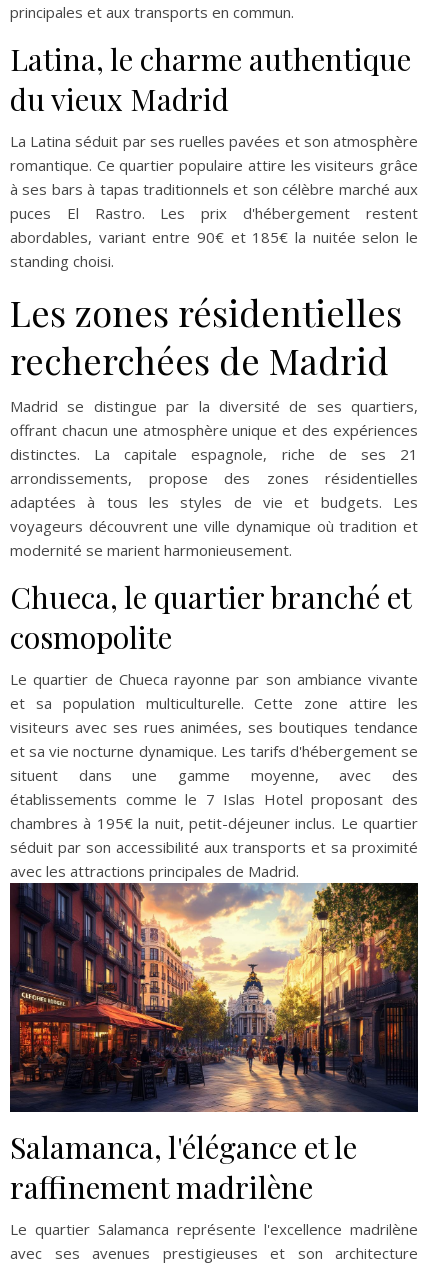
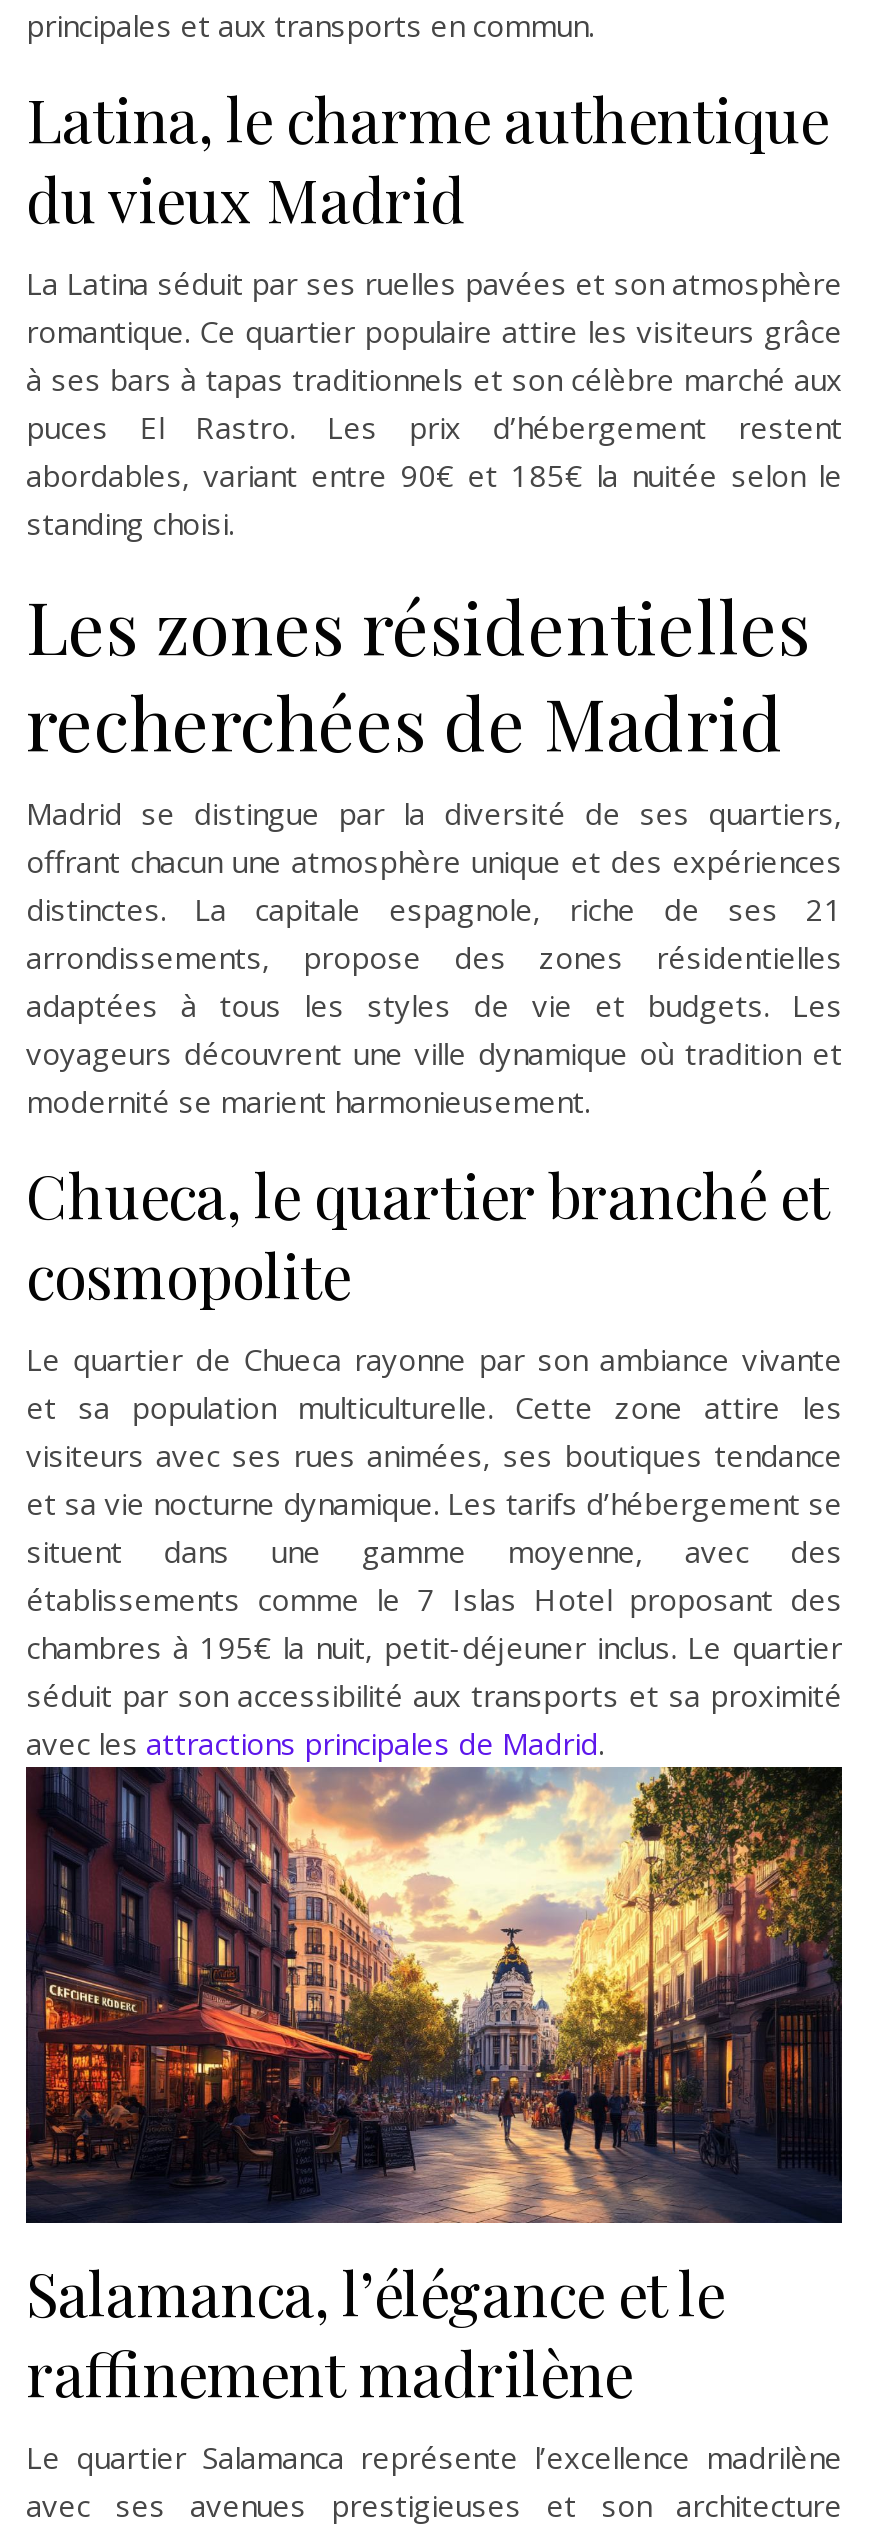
- puces El Rastro. Les prix d'hébergement restent
+ puces El Rastro. Les prix d’hébergement restent

- et sa vie nocturne dynamique. Les tarifs d'hébergement se
+ et sa vie nocturne dynamique. Les tarifs d’hébergement se

- Salamanca, l'élégance et le
+ Salamanca, l’élégance et le

- Le quartier Salamanca représente l'excellence madrilène
+ Le quartier Salamanca représente l’excellence madrilène
